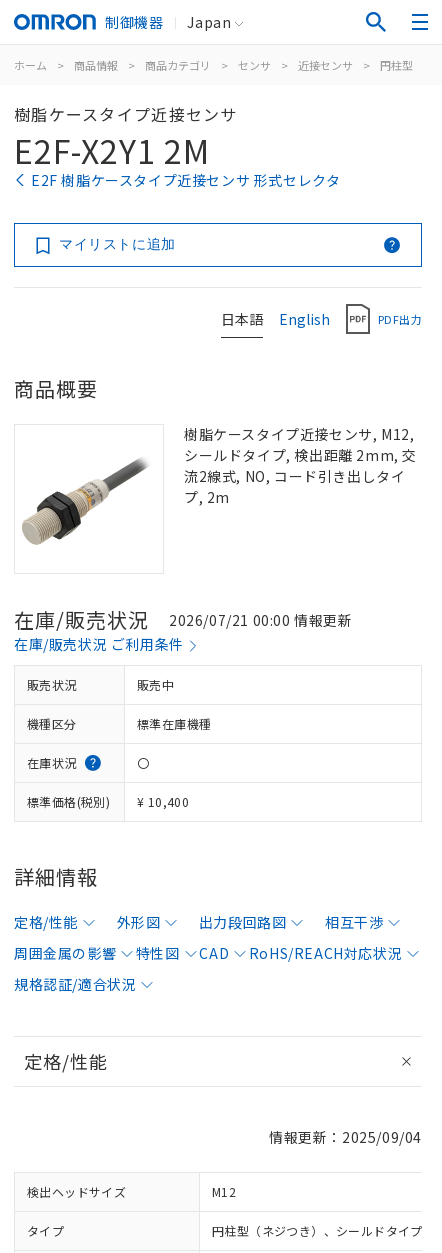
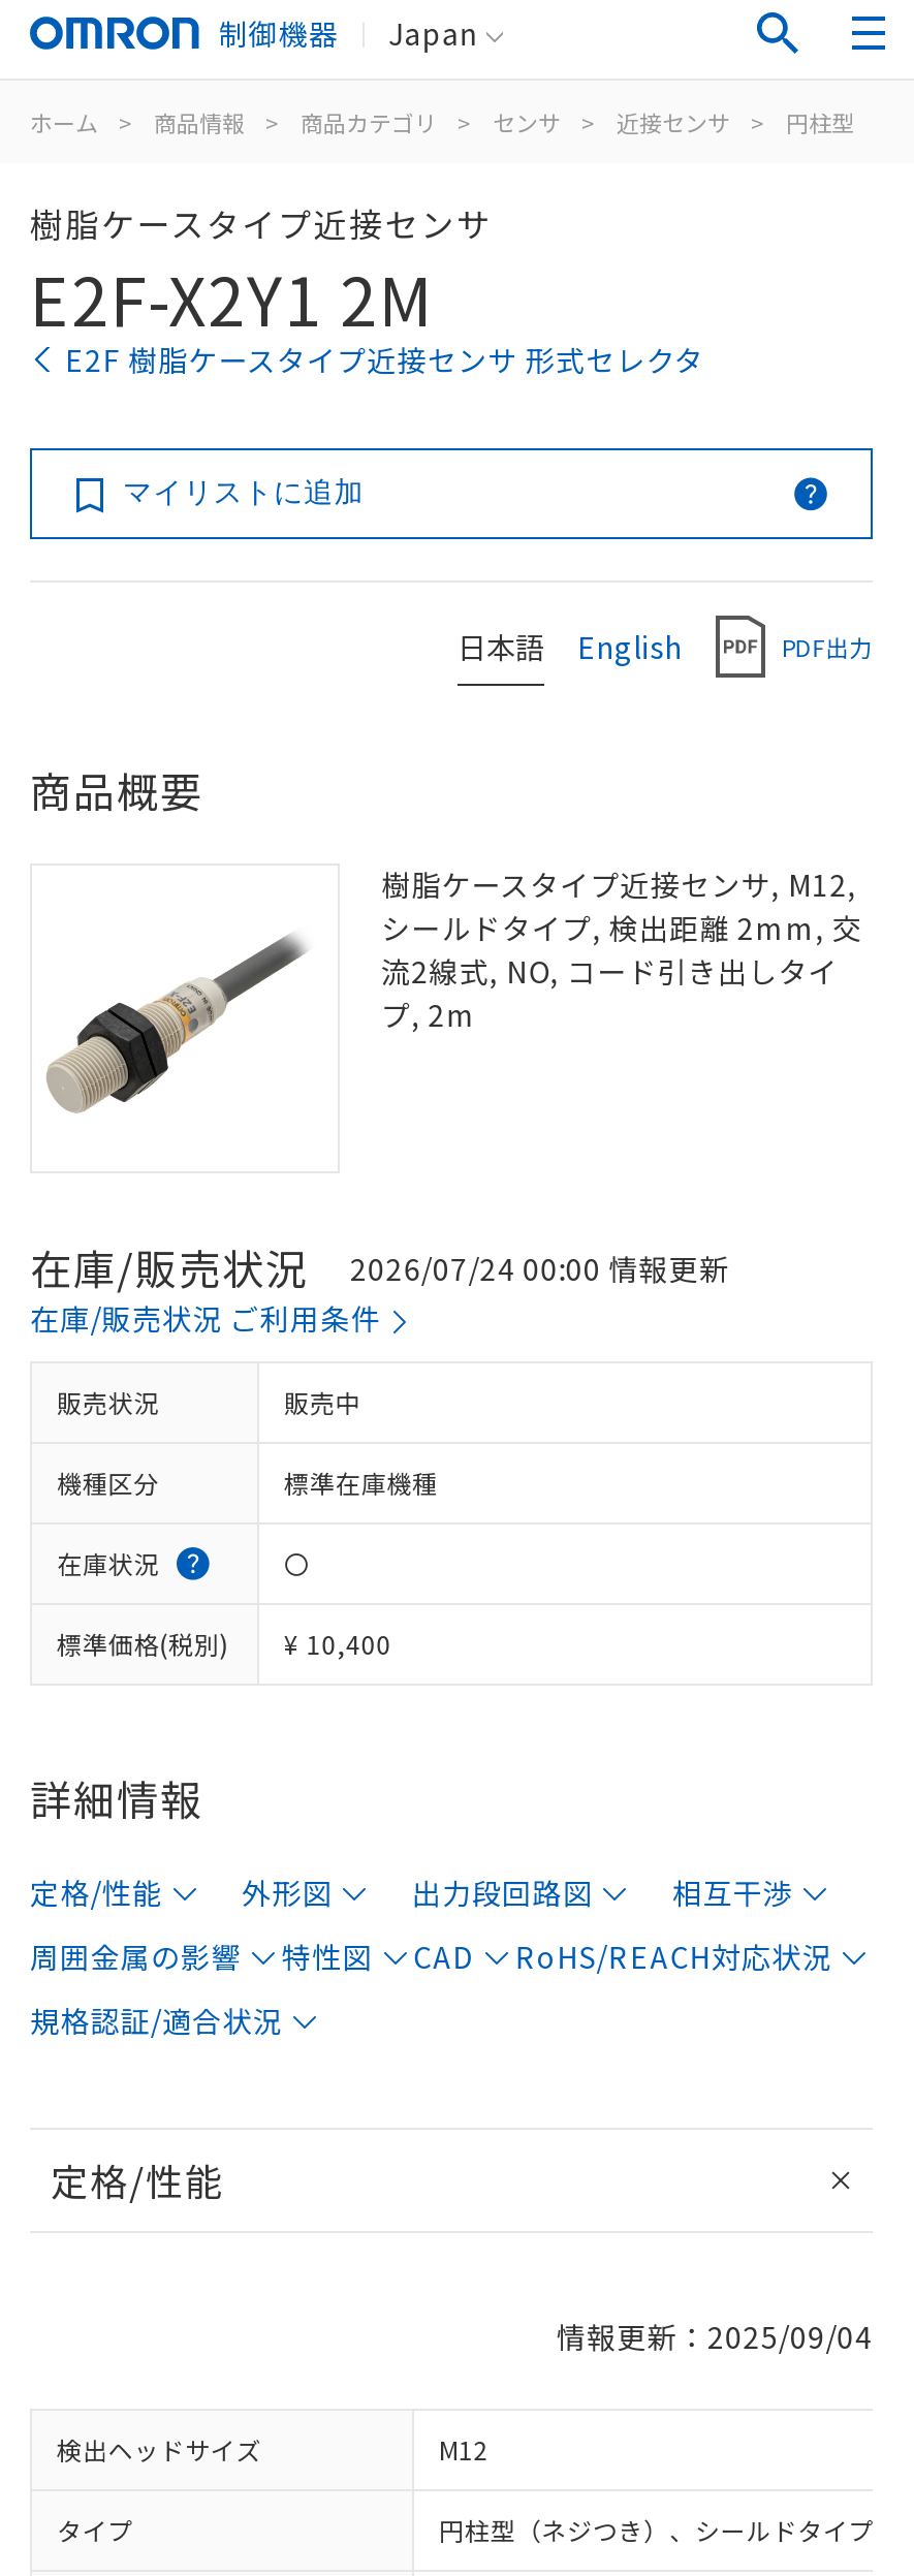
- 在庫/販売状況 2026/07/21 00:00 情報更新
+ 在庫/販売状況 2026/07/24 00:00 情報更新
